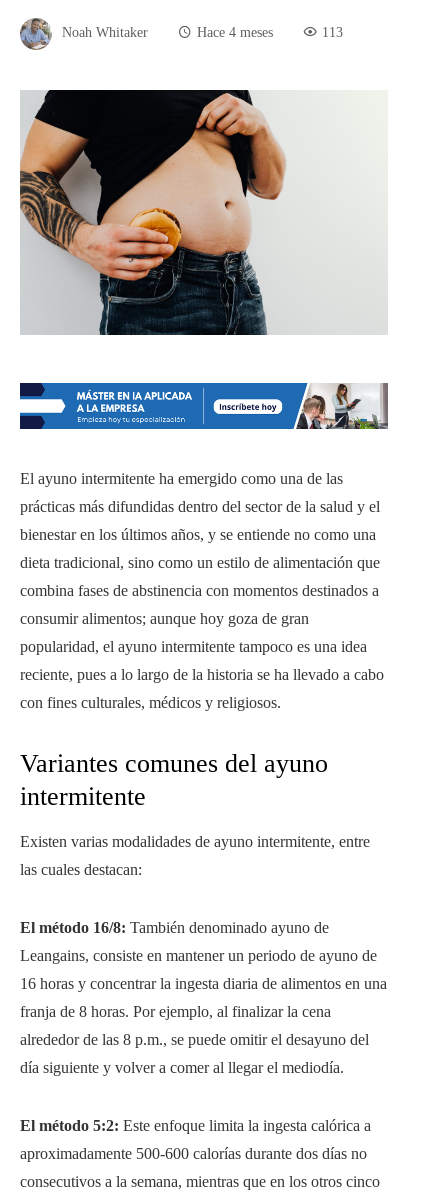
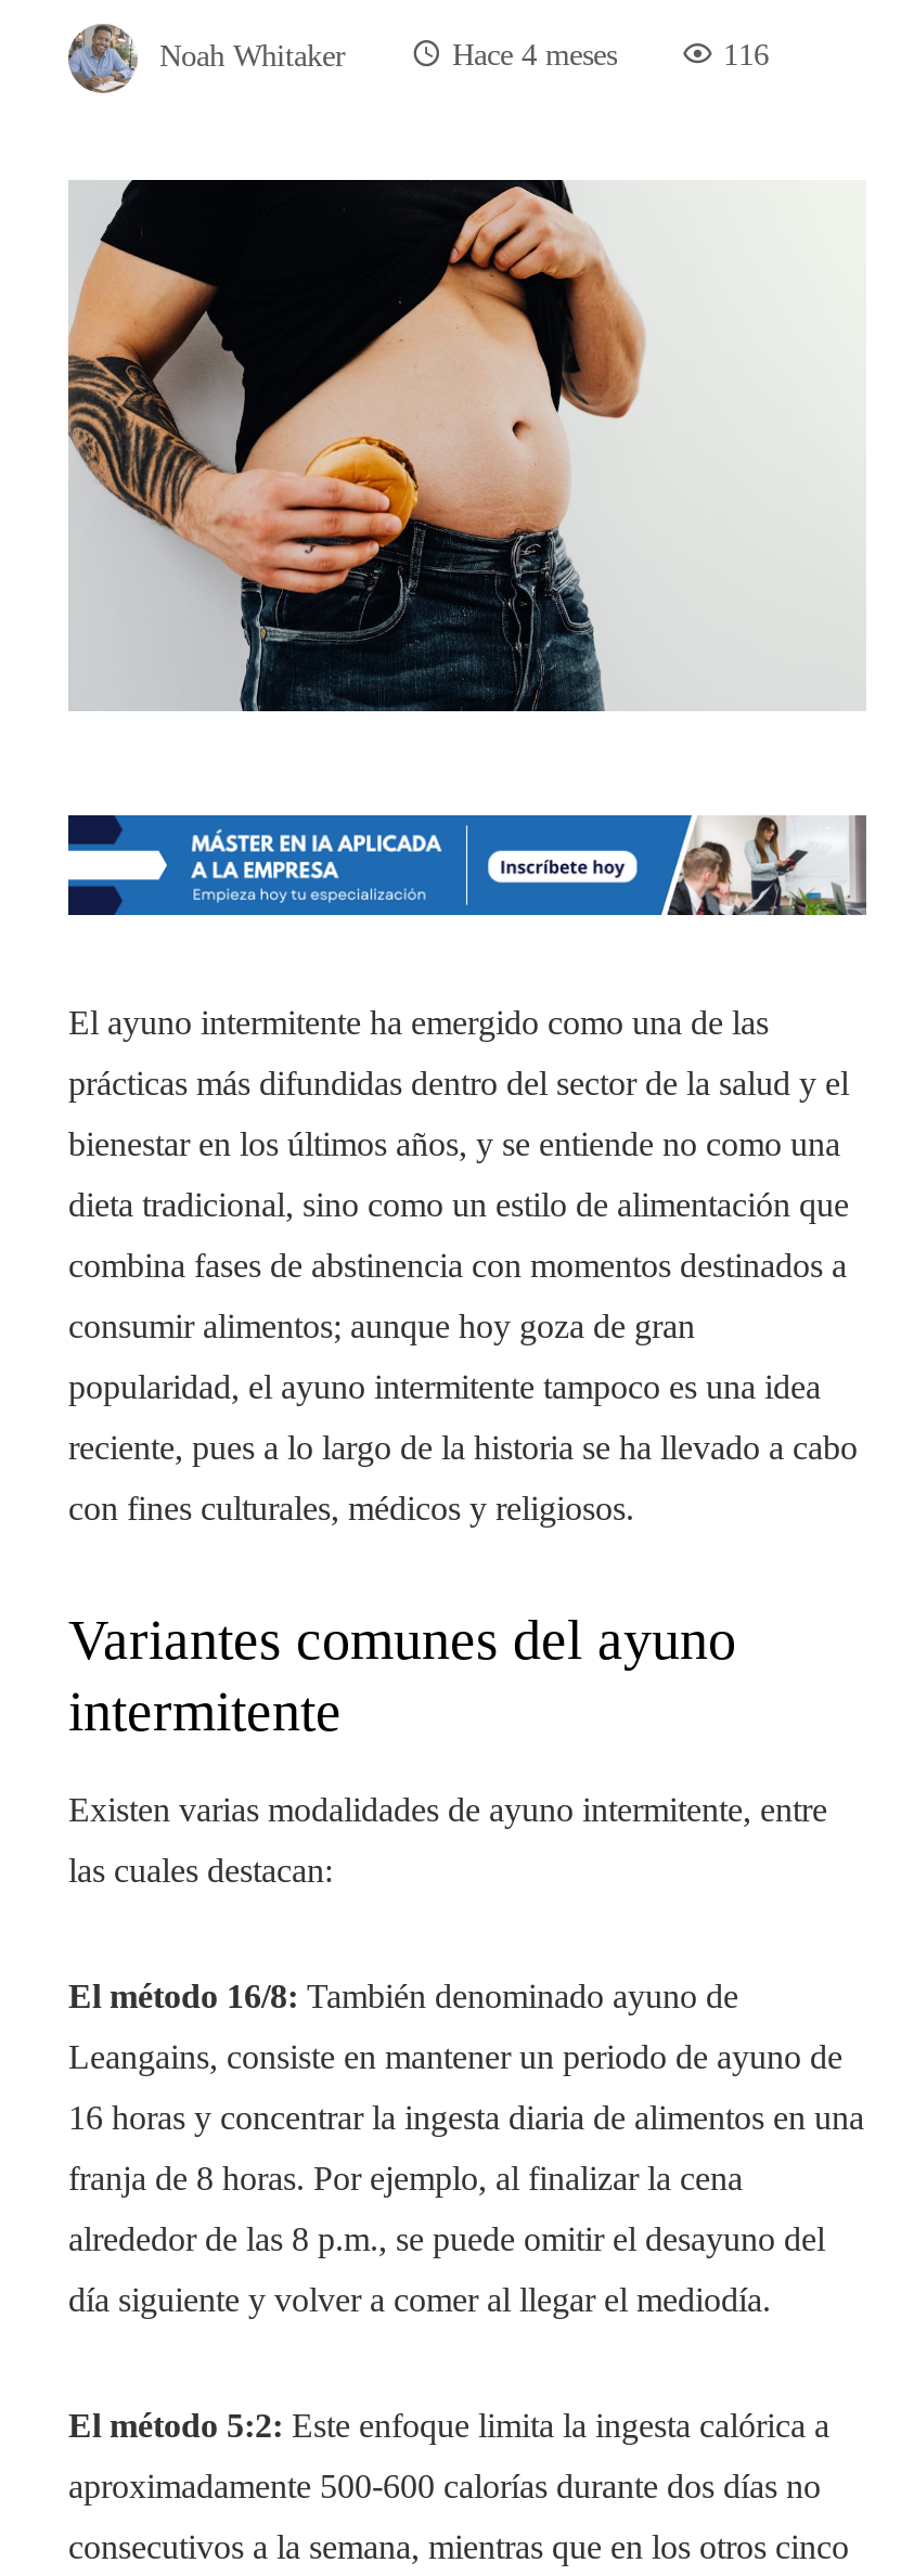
- 113
+ 116
